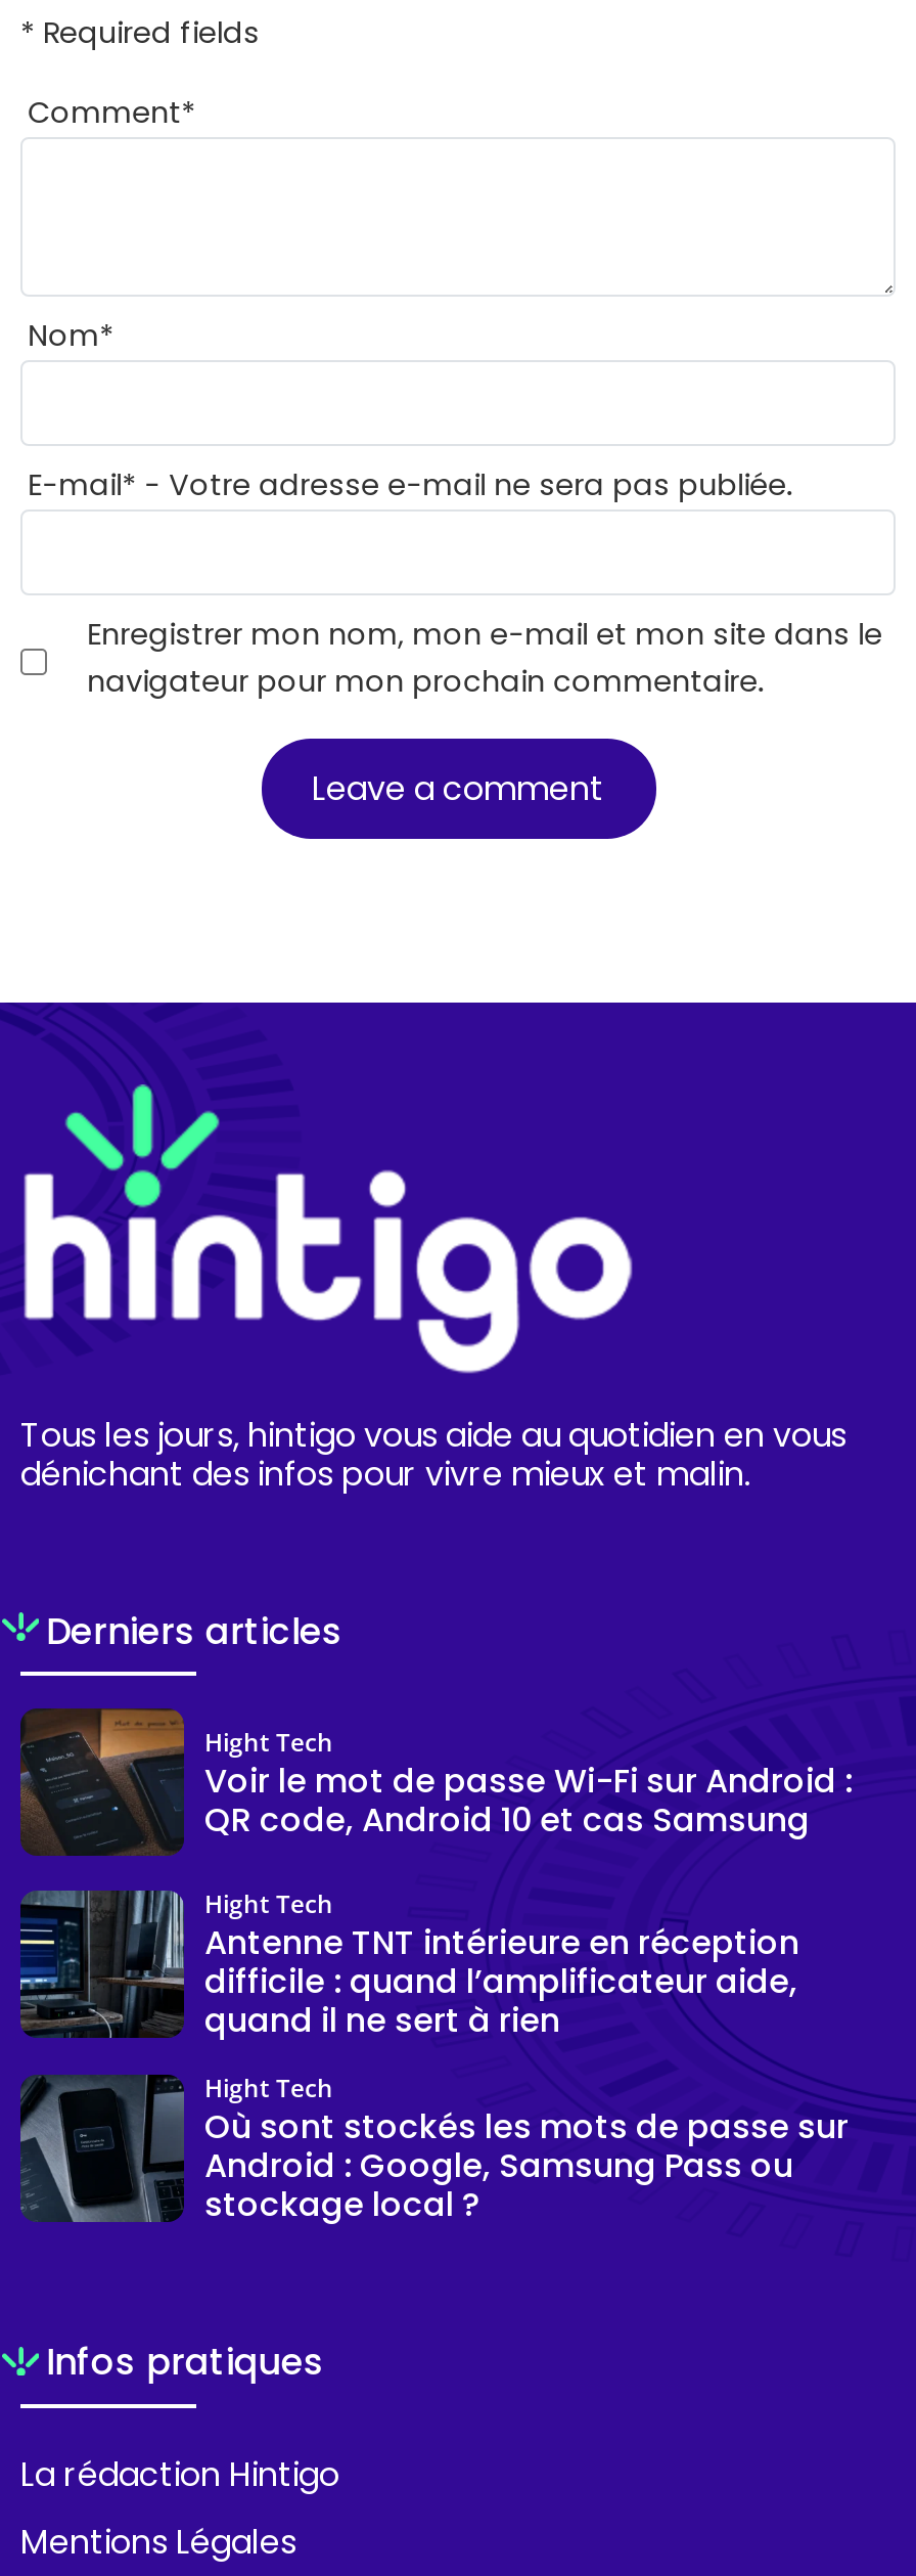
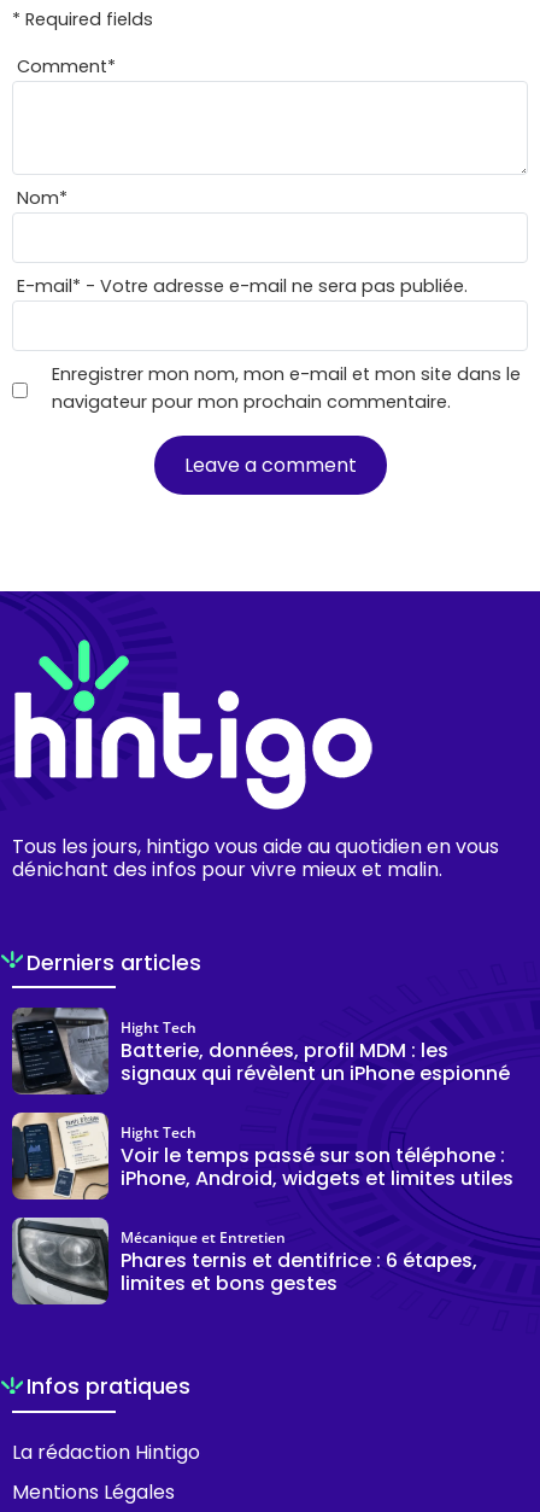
- [image]
- Voir le mot de passe Wi-Fi sur Android :
- QR code, Android 10 et cas Samsung
+ [image]
+ Batterie, données, profil MDM : les
+ signaux qui révèlent un iPhone espionné

- [image]
- Antenne TNT intérieure en réception
- difficile : quand l’amplificateur aide,
- quand il ne sert à rien
+ [image]
+ Voir le temps passé sur son téléphone :
+ iPhone, Android, widgets et limites utiles

- [image]
- Où sont stockés les mots de passe sur
- Android : Google, Samsung Pass ou
- stockage local ?
+ [image]
+ Phares ternis et dentifrice : 6 étapes,
+ limites et bons gestes

- Hight Tech
+ Mécanique et Entretien
